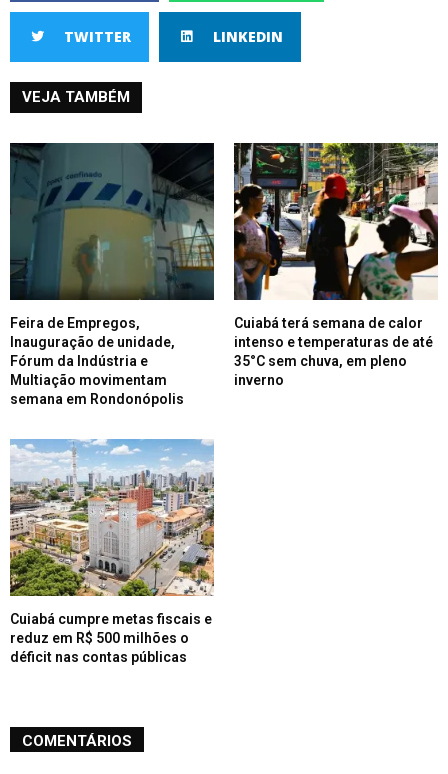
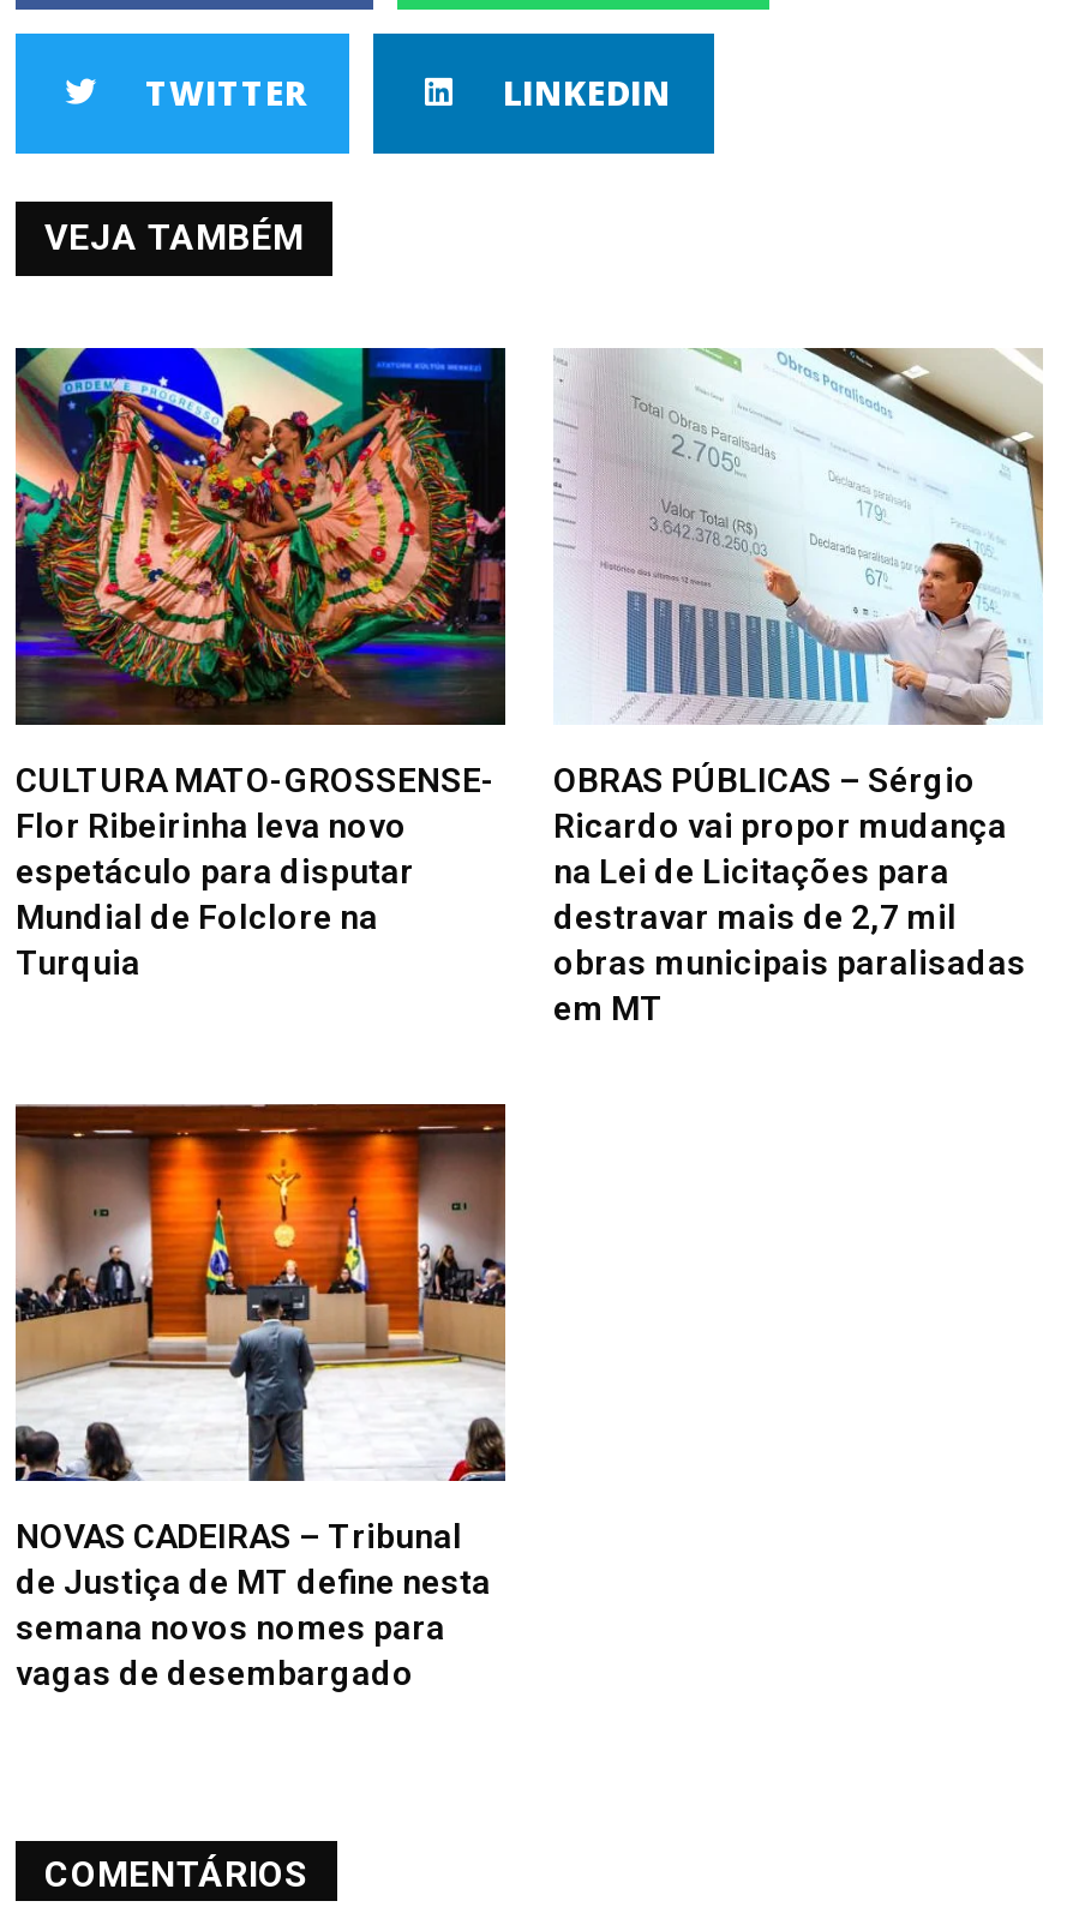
- [image]
+ [image]

- [image]
- Cuiabá terá semana de calor
- intenso e temperaturas de até
- 35°C sem chuva, em pleno
- inverno
+ [image]
+ OBRAS PÚBLICAS – Sérgio
+ Ricardo vai propor mudança
+ na Lei de Licitações para
+ destravar mais de 2,7 mil
+ obras municipais paralisadas
+ em MT

- Feira de Empregos,
- Inauguração de unidade,
- Fórum da Indústria e
- Multiação movimentam
- semana em Rondonópolis
+ CULTURA MATO-GROSSENSE-
+ Flor Ribeirinha leva novo
+ espetáculo para disputar
+ Mundial de Folclore na
+ Turquia

- [image]
- Cuiabá cumpre metas fiscais e
- reduz em R$ 500 milhões o
- déficit nas contas públicas
+ [image]
+ NOVAS CADEIRAS – Tribunal
+ de Justiça de MT define nesta
+ semana novos nomes para
+ vagas de desembargado
